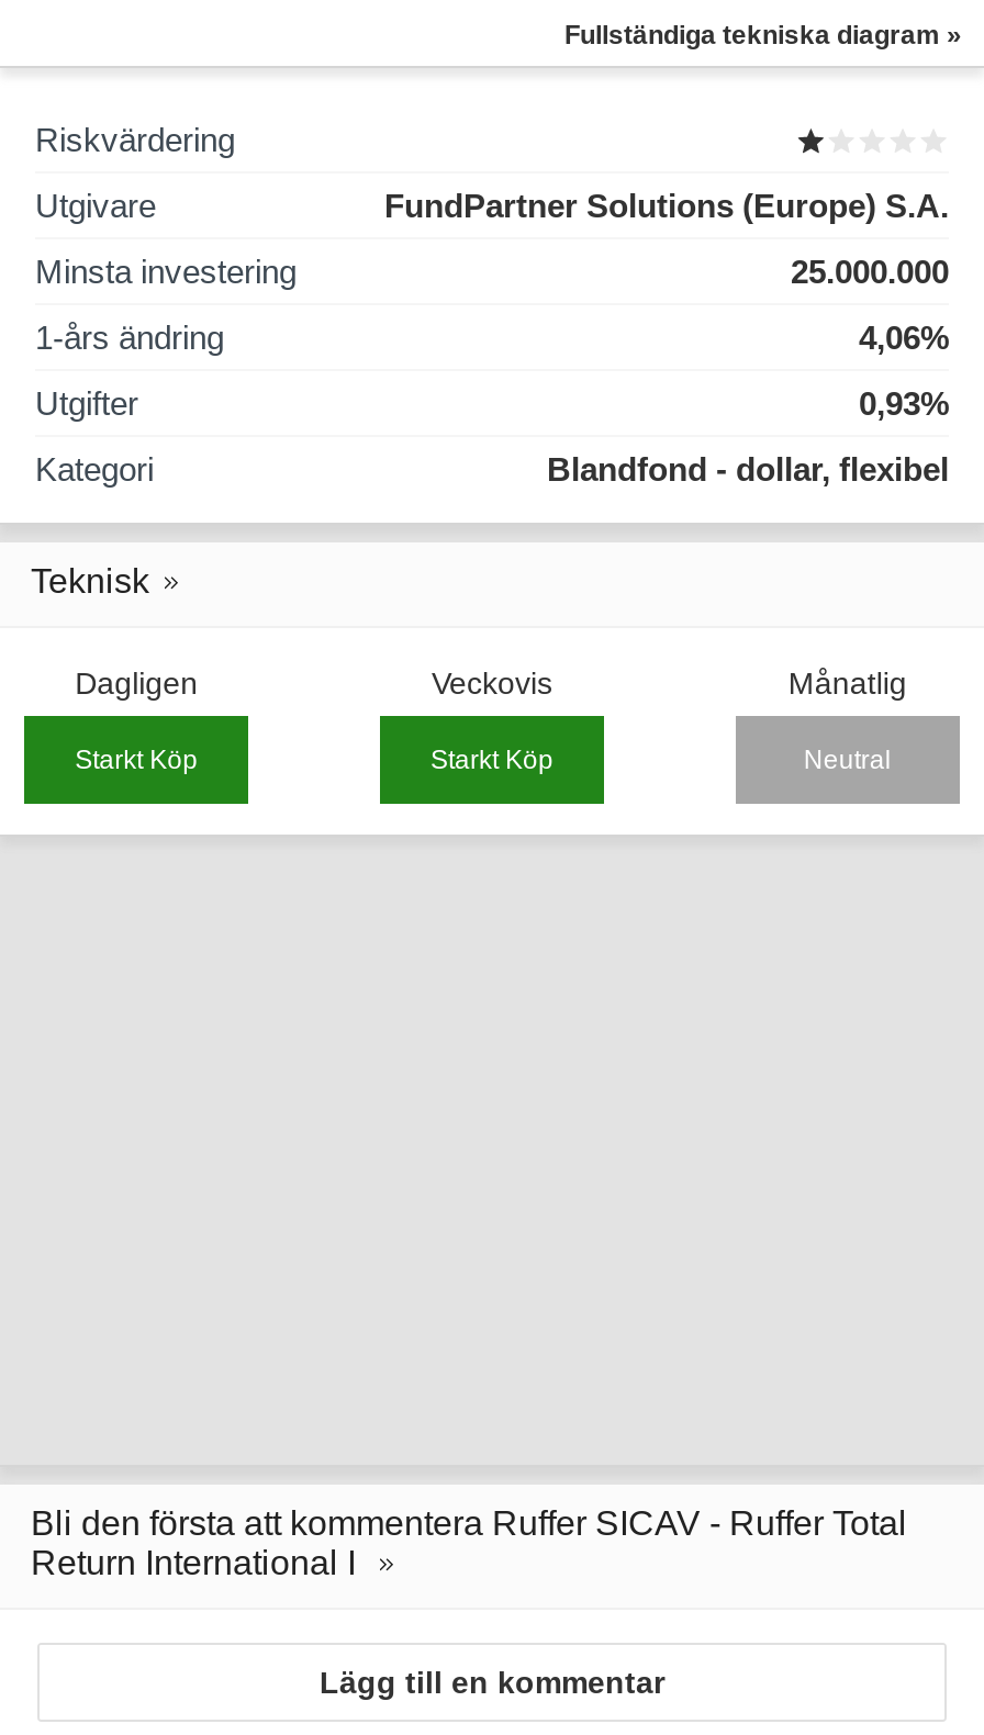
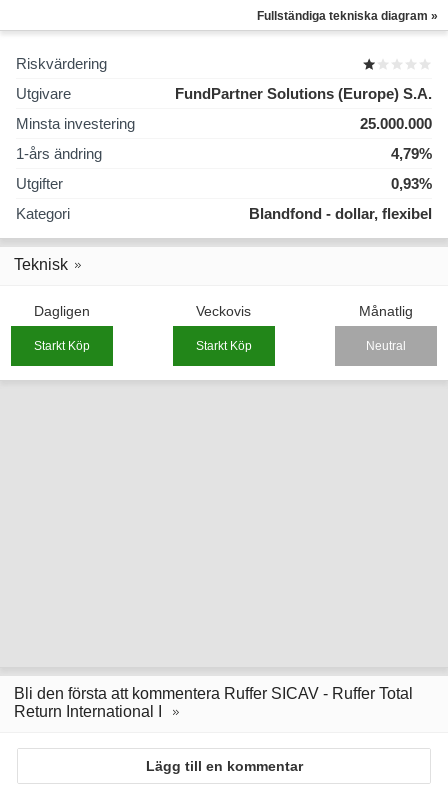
- 4,06%
+ 4,79%
